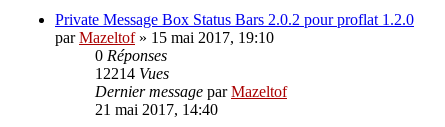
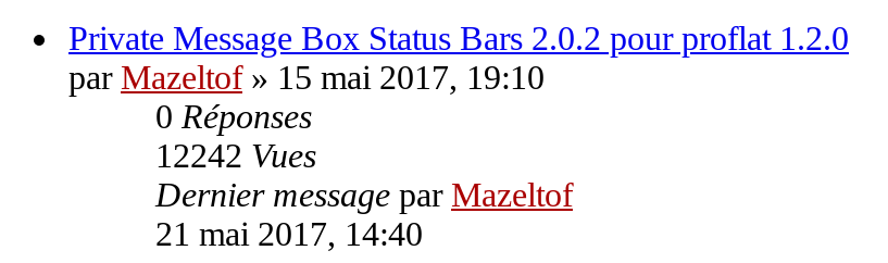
- 12214 Vues
+ 12242 Vues
